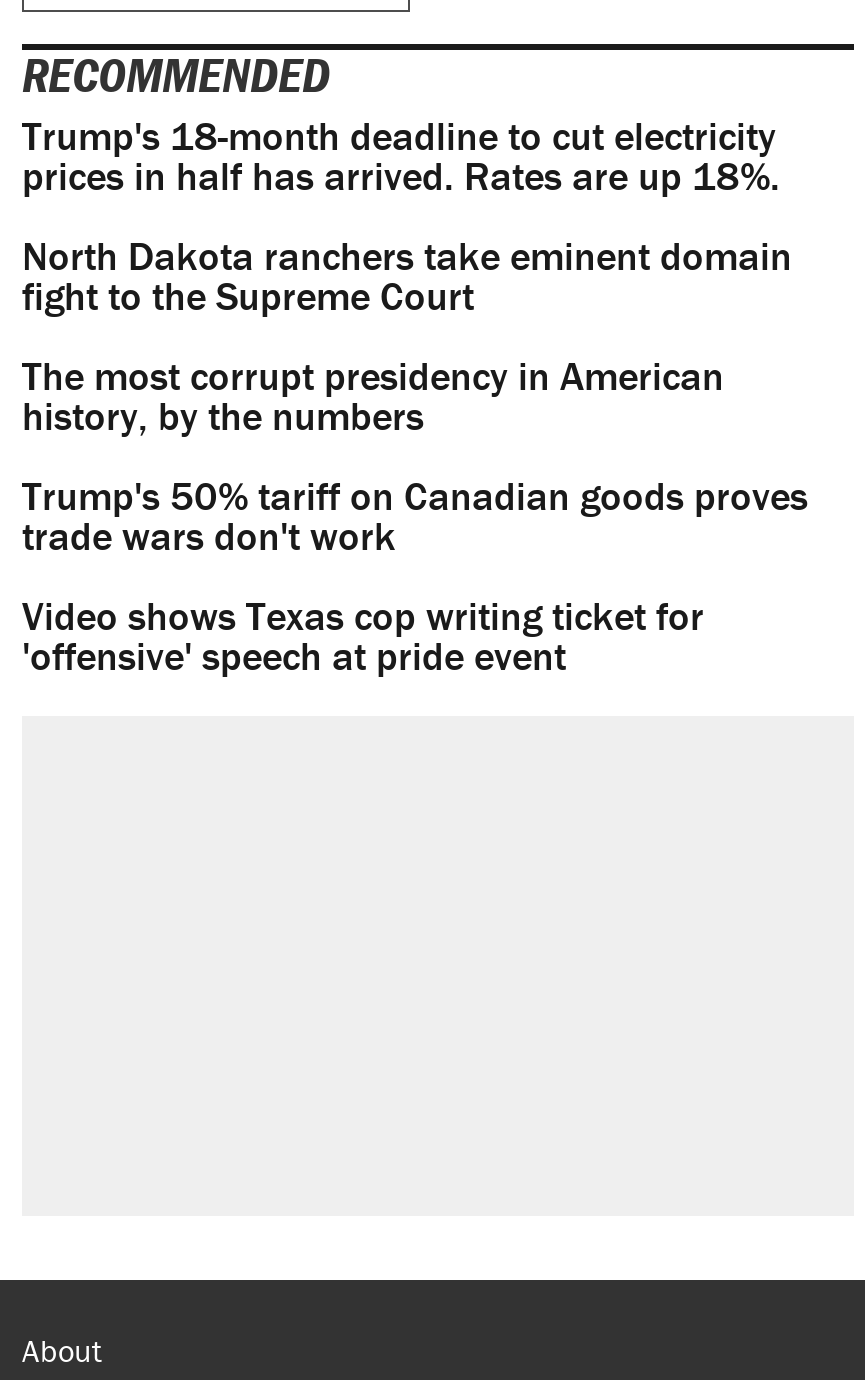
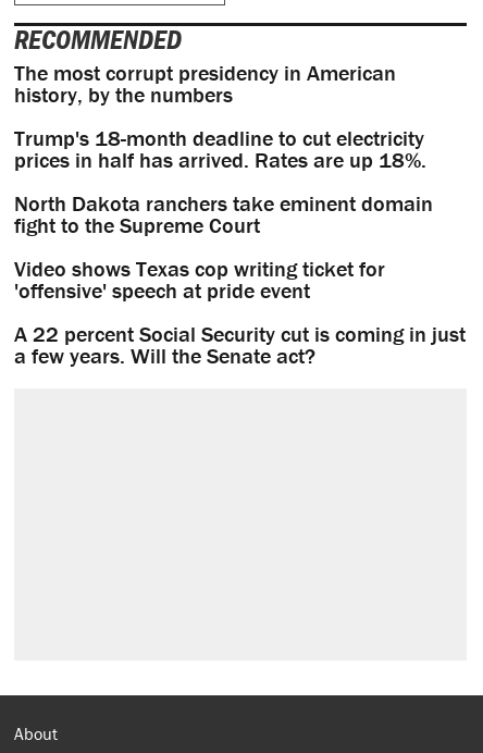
moved down: Trump's 18-month deadline to cut electricity | prices in half has arrived. Rates are up 18%. | North Dakota ranchers take eminent domain | fight to the Supreme Court

moved up: The most corrupt presidency in American | history, by the numbers

- Trump's 50% tariff on Canadian goods proves
- trade wars don't work

moved up: Video shows Texas cop writing ticket for | 'offensive' speech at pride event

+ A 22 percent Social Security cut is coming in just
+ a few years. Will the Senate act?
